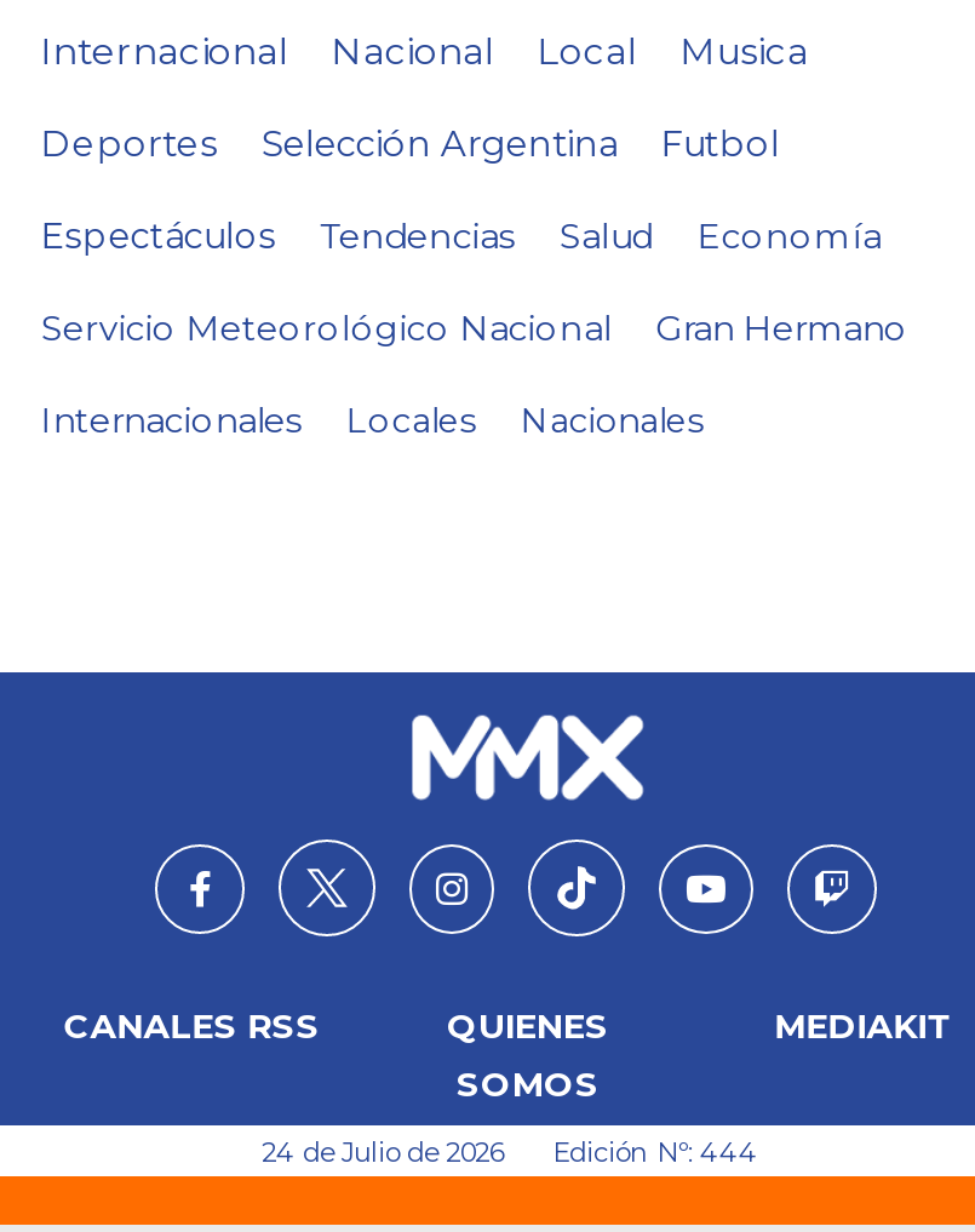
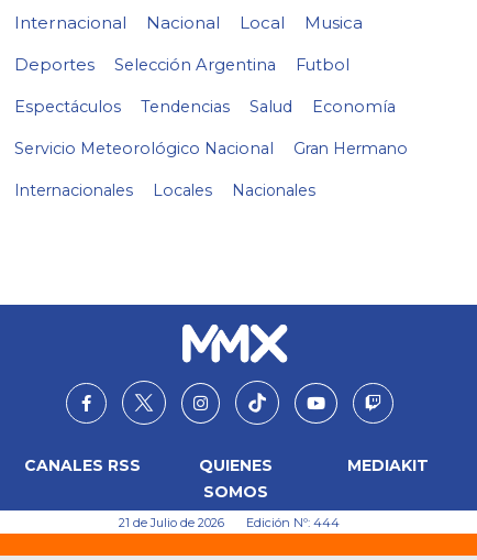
- 24 de Julio de 2026 Edición Nº: 444
+ 21 de Julio de 2026 Edición Nº: 444
